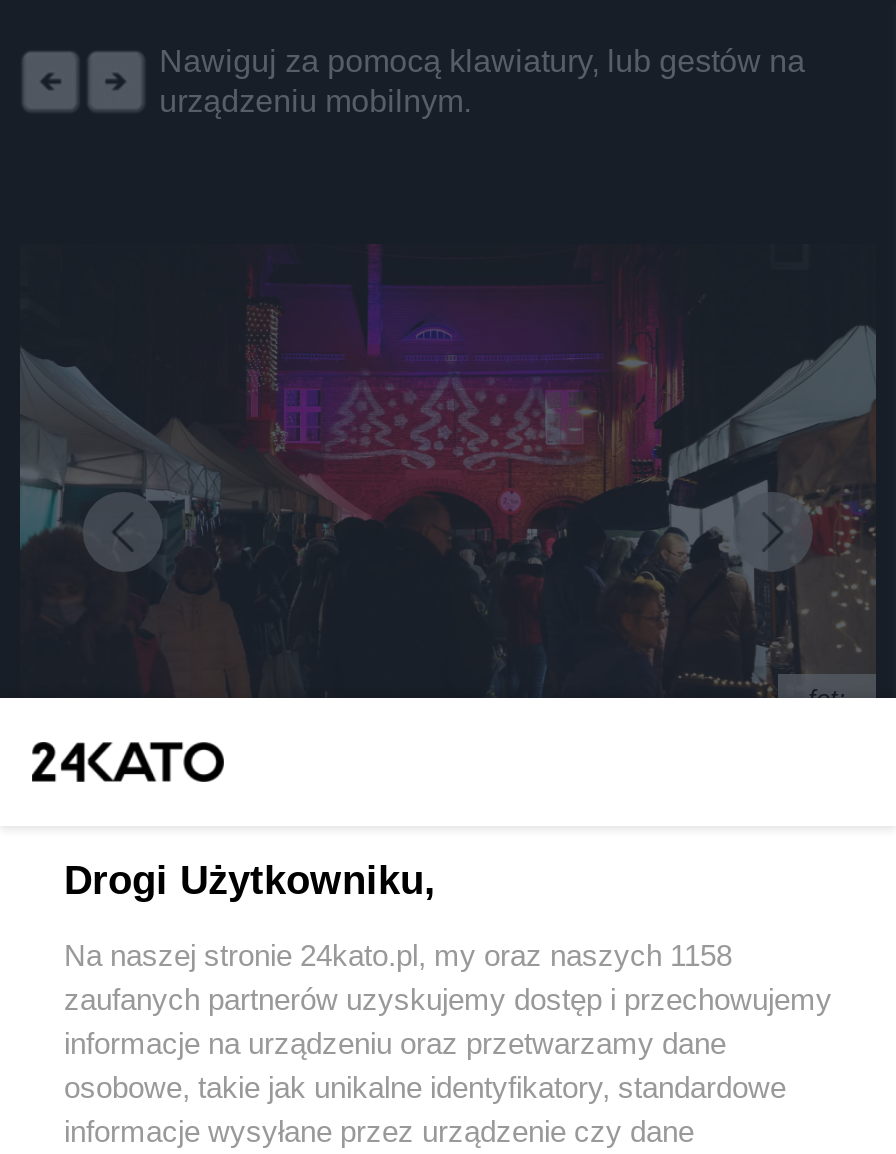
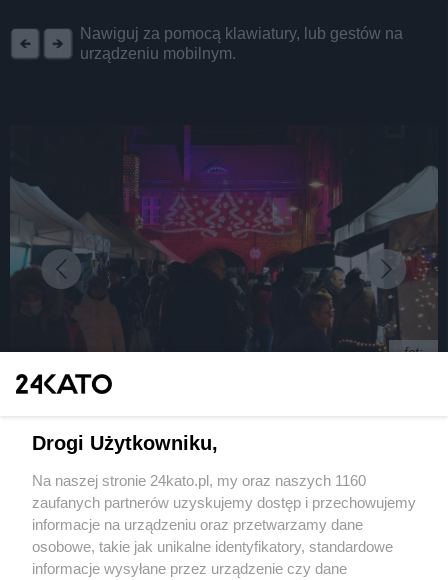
- Na naszej stronie 24kato.pl, my oraz naszych 1158
+ Na naszej stronie 24kato.pl, my oraz naszych 1160
